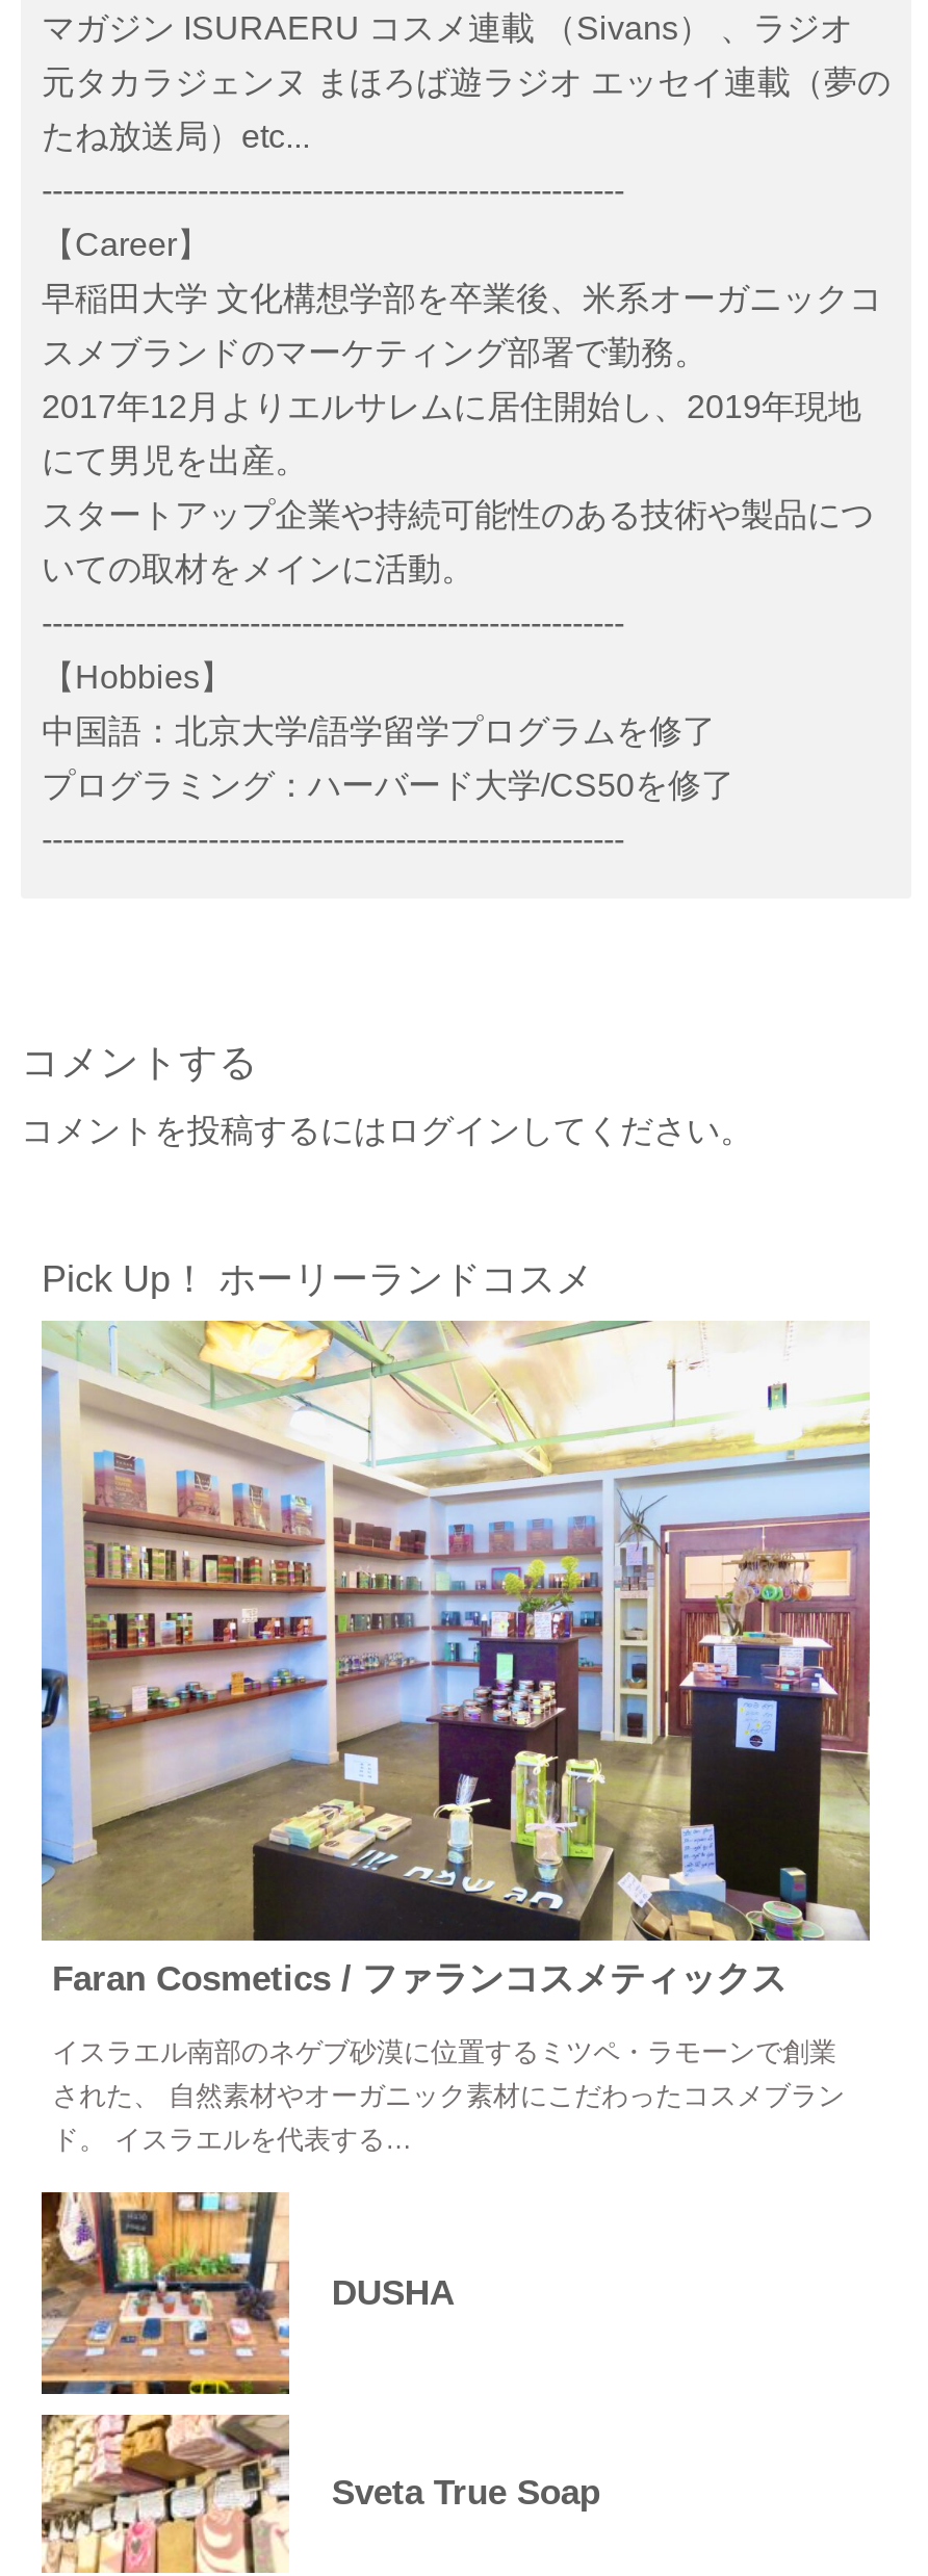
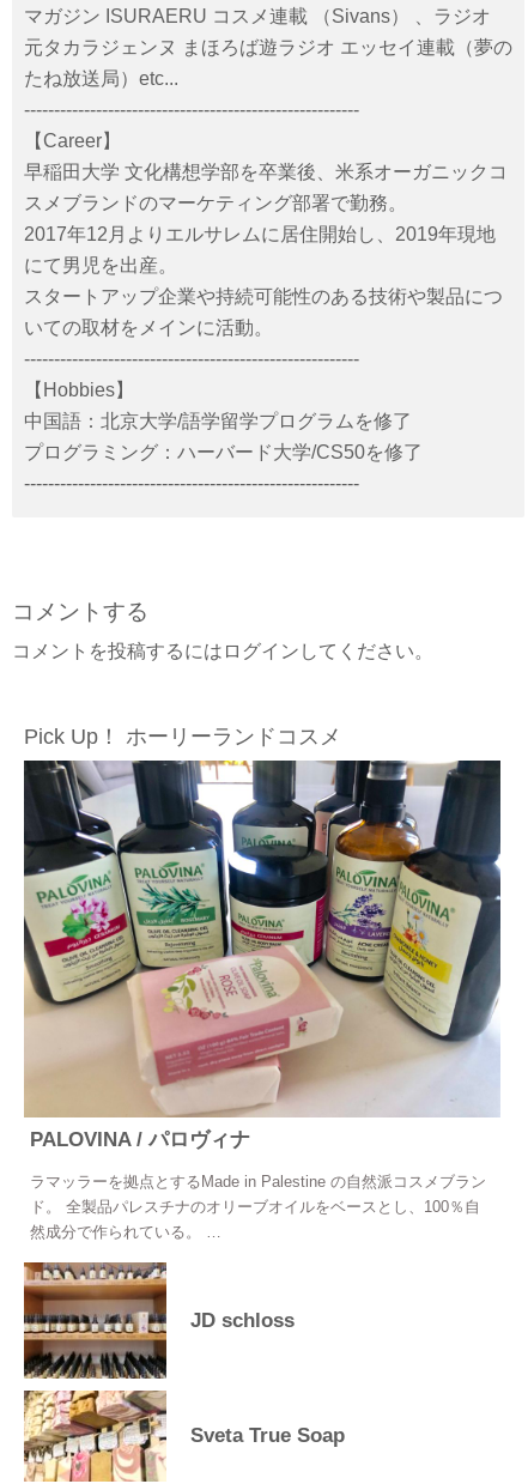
- [image]
- Faran Cosmetics / ファランコスメティックス
+ [image]
+ PALOVINA / パロヴィナ

- イスラエル南部のネゲブ砂漠に位置するミツペ・ラモーンで創業
- された、 自然素材やオーガニック素材にこだわったコスメブラン
- ド。 イスラエルを代表する…
+ ラマッラーを拠点とするMade in Palestine の自然派コスメブラン
+ ド。 全製品パレスチナのオリーブオイルをベースとし、100％自
+ 然成分で作られている。 …

- [image]
- DUSHA
+ [image]
+ JD schloss
